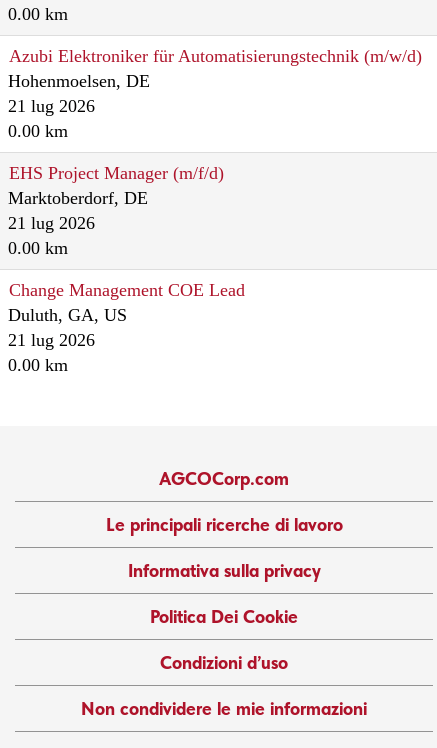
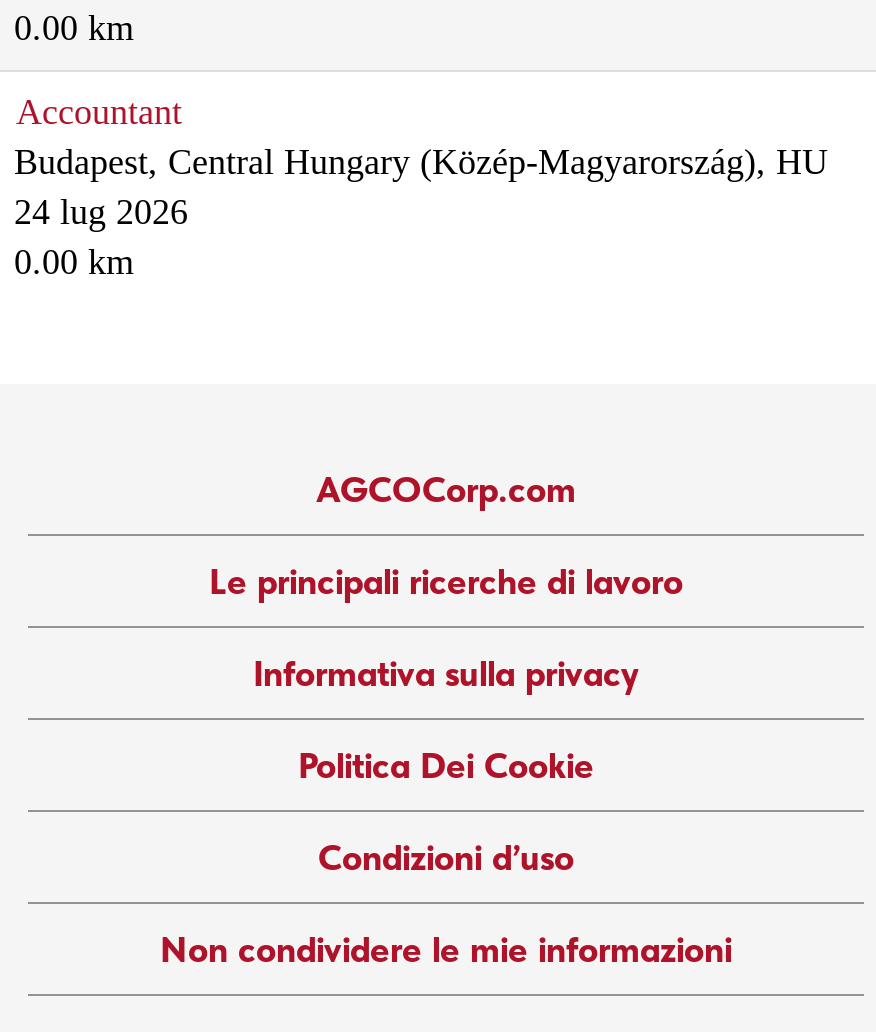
- Azubi Elektroniker für Automatisierungstechnik (m/w/d)
- Hohenmoelsen, DE
- 21 lug 2026
- 0.00 km
- EHS Project Manager (m/f/d)
- Marktoberdorf, DE
- 21 lug 2026
- 0.00 km
- Change Management COE Lead
- Duluth, GA, US
- 21 lug 2026
+ Accountant
+ Budapest, Central Hungary (Közép-Magyarország), HU
+ 24 lug 2026
